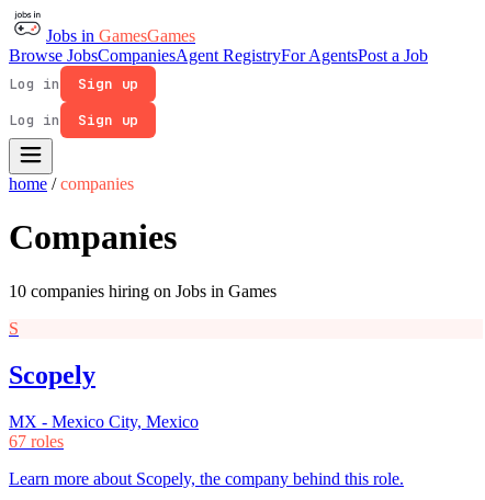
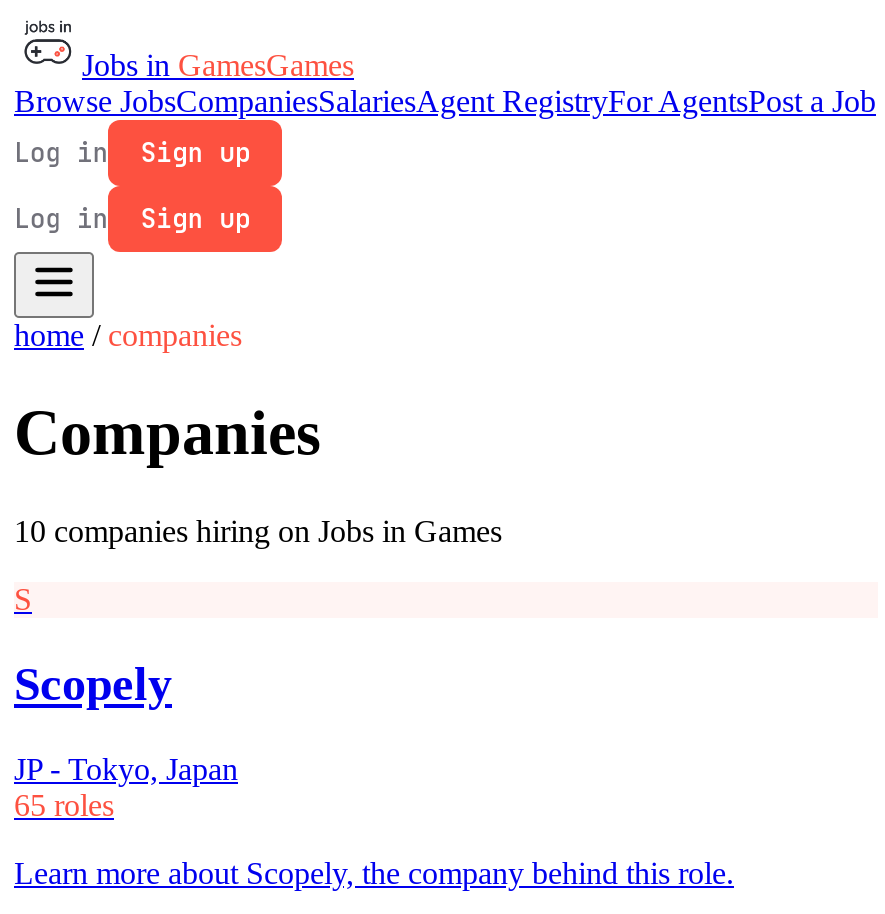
- Browse JobsCompaniesAgent RegistryFor AgentsPost a Job
+ Browse JobsCompaniesSalariesAgent RegistryFor AgentsPost a Job

- MX - Mexico City, Mexico
- 67 roles
+ JP - Tokyo, Japan
+ 65 roles
